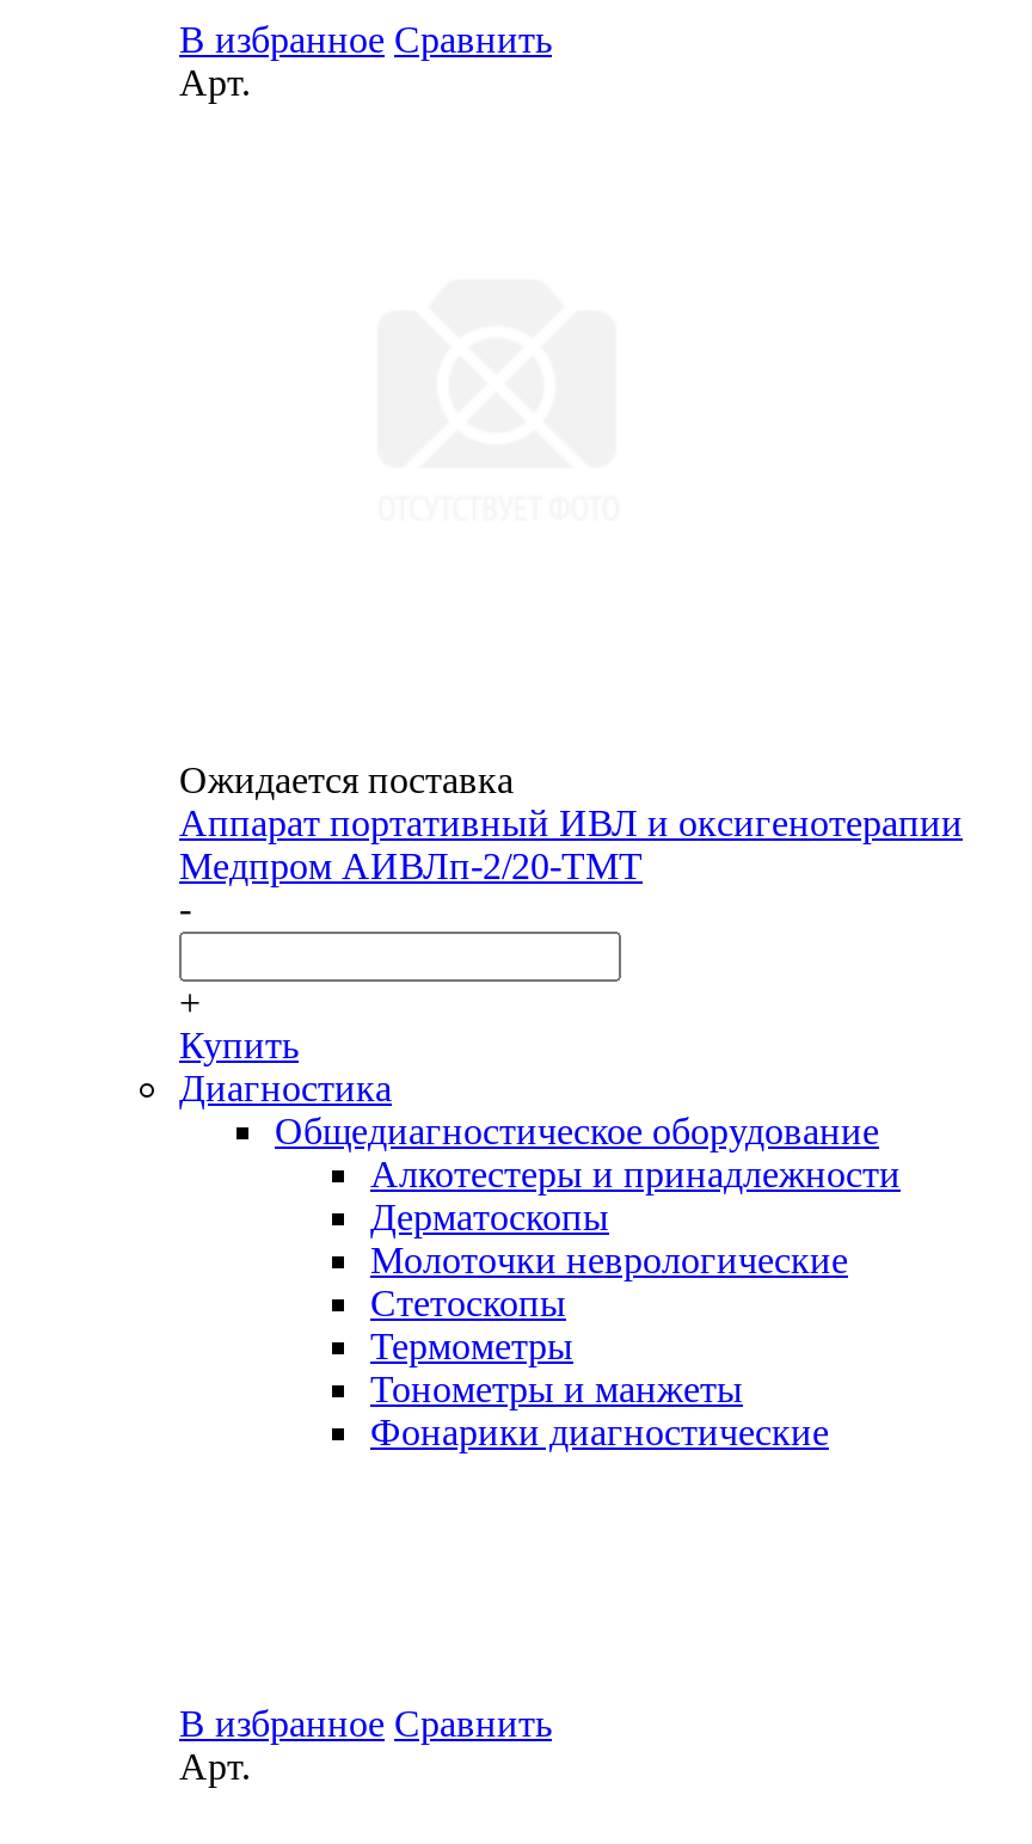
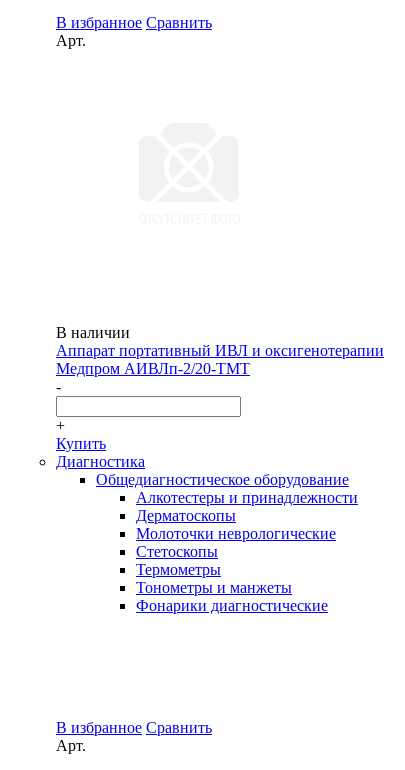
- Ожидается поставка
+ В наличии
